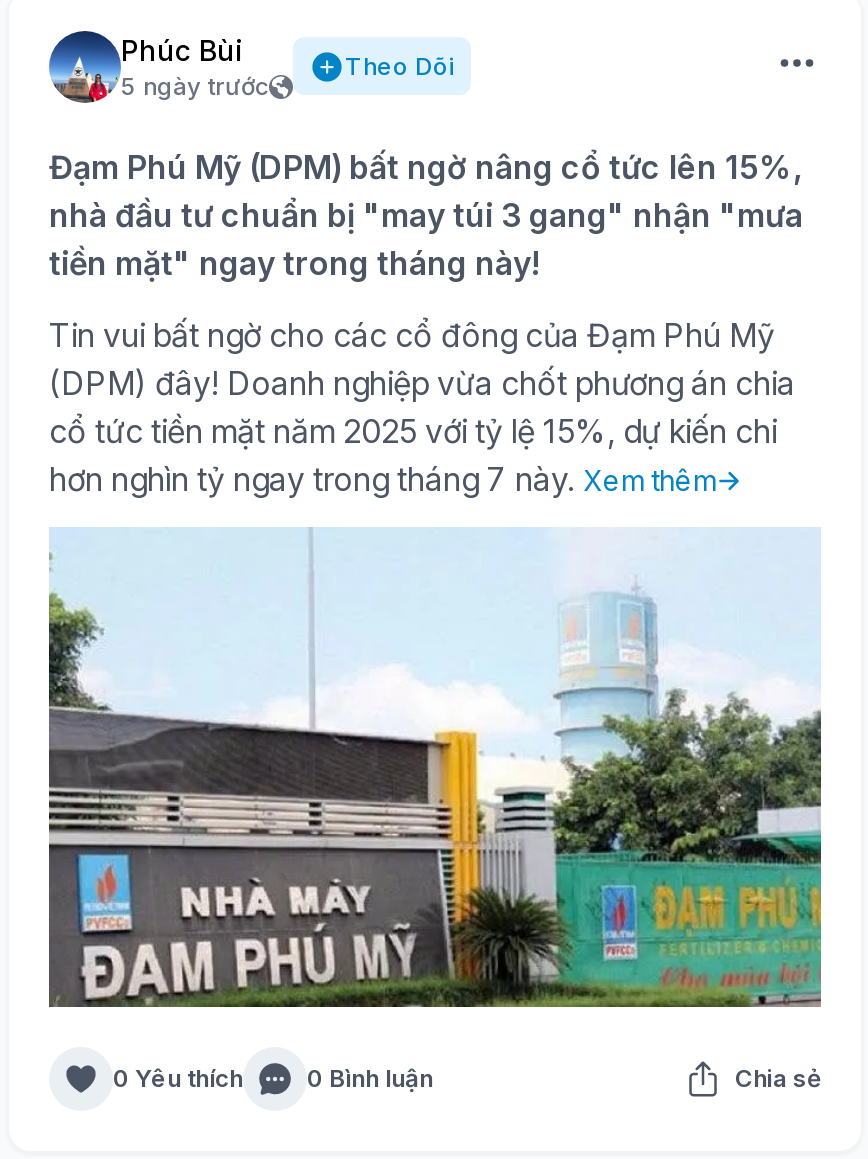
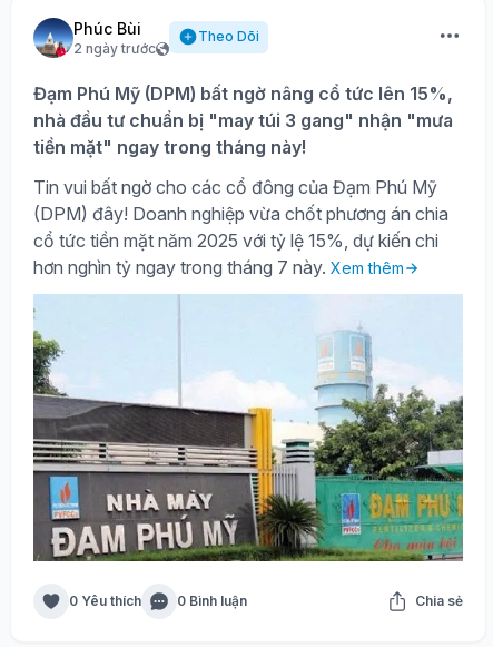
- 5 ngày trước
+ 2 ngày trước
